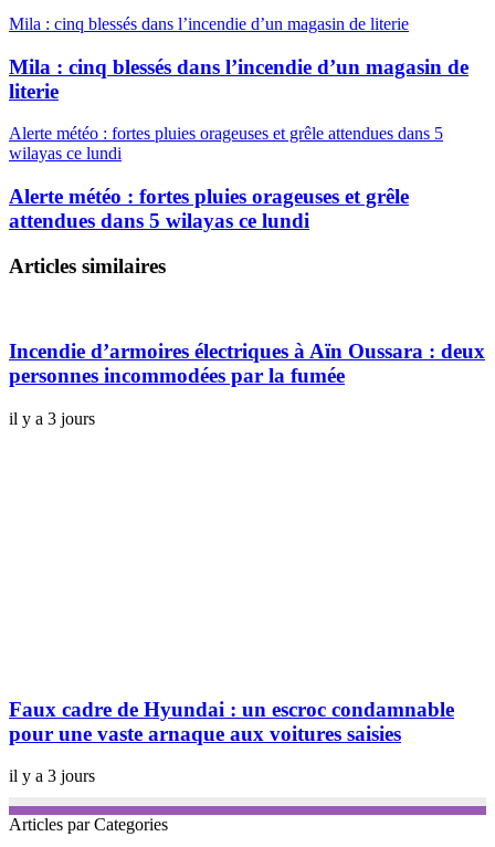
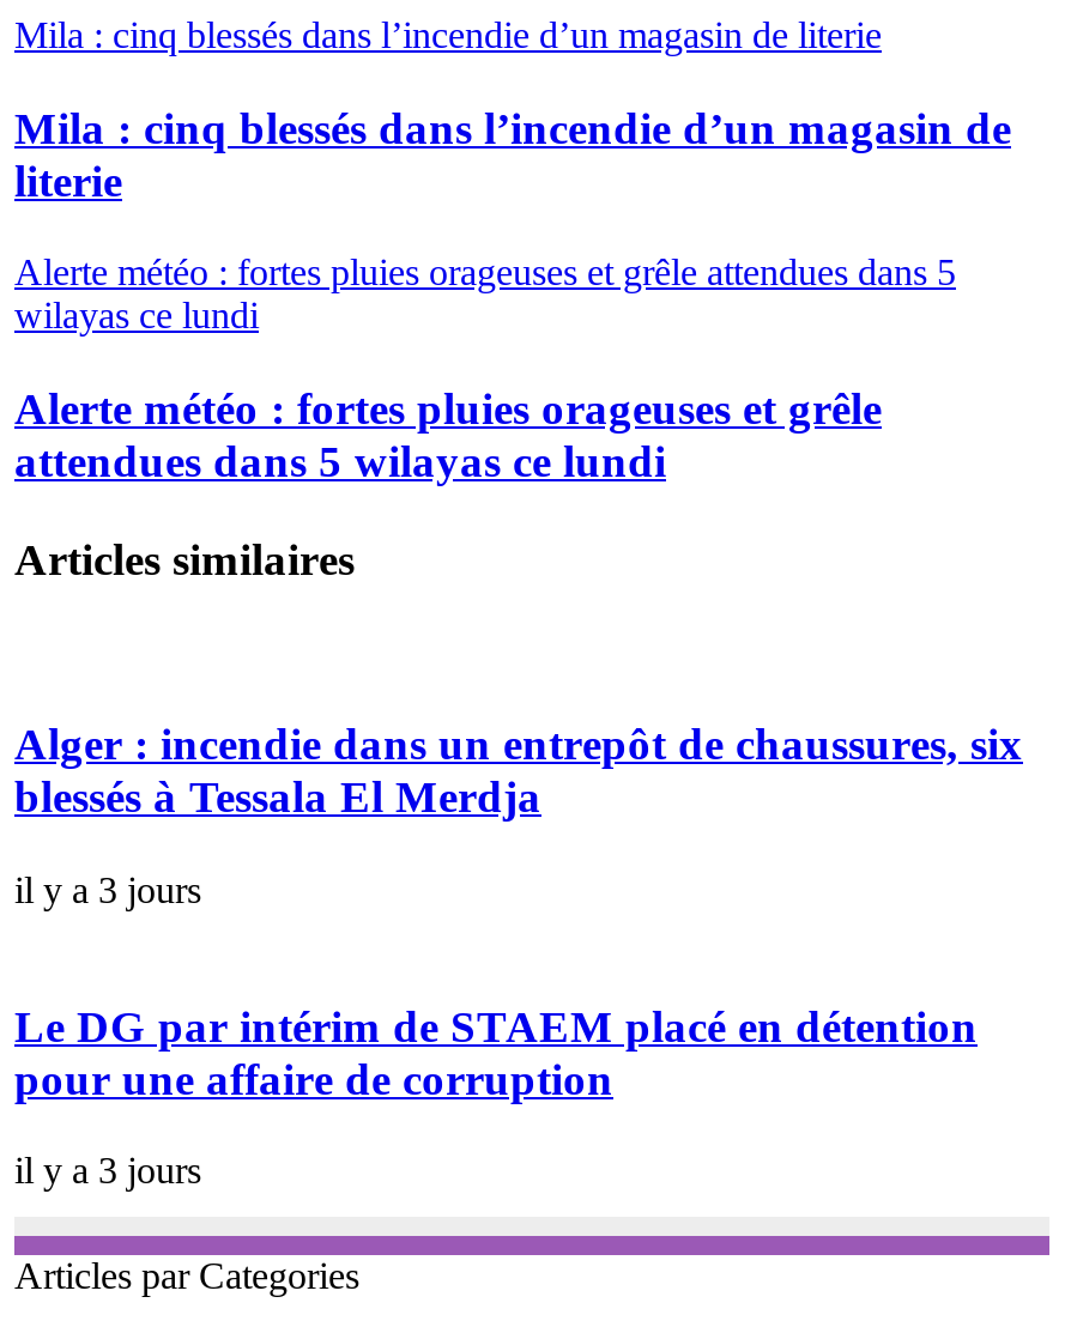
- Incendie d’armoires électriques à Aïn Oussara : deux
- personnes incommodées par la fumée
+ Alger : incendie dans un entrepôt de chaussures, six
+ blessés à Tessala El Merdja

- Faux cadre de Hyundai : un escroc condamnable
- pour une vaste arnaque aux voitures saisies
+ Le DG par intérim de STAEM placé en détention
+ pour une affaire de corruption
